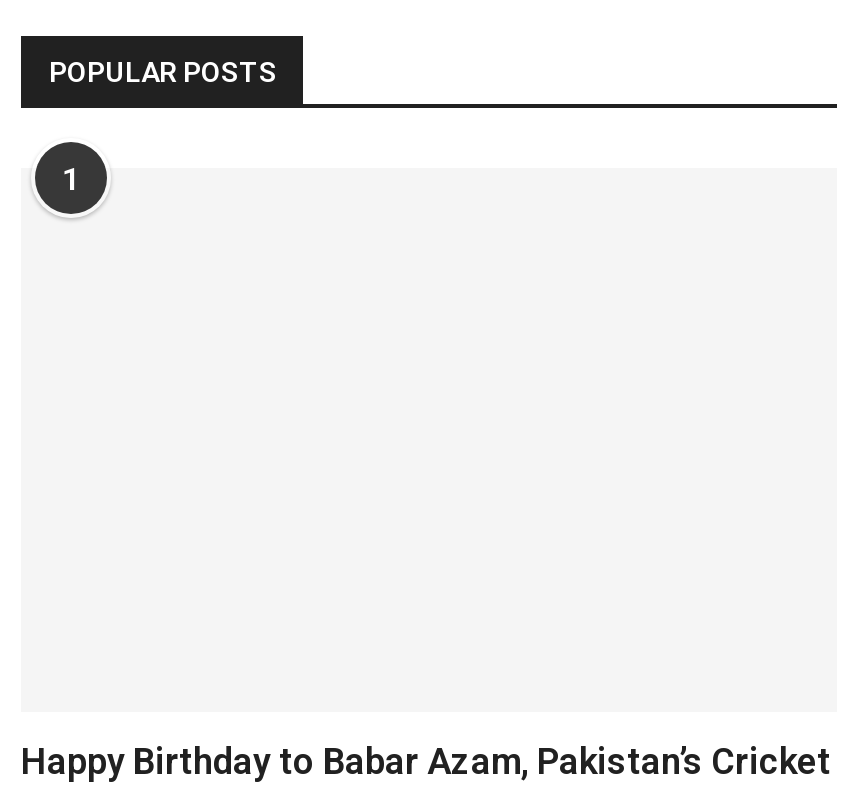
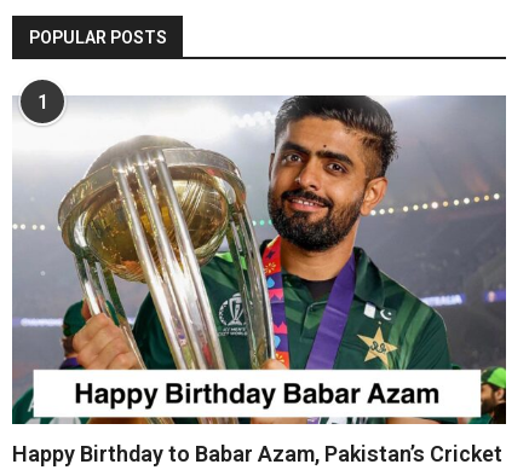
+ [image]
